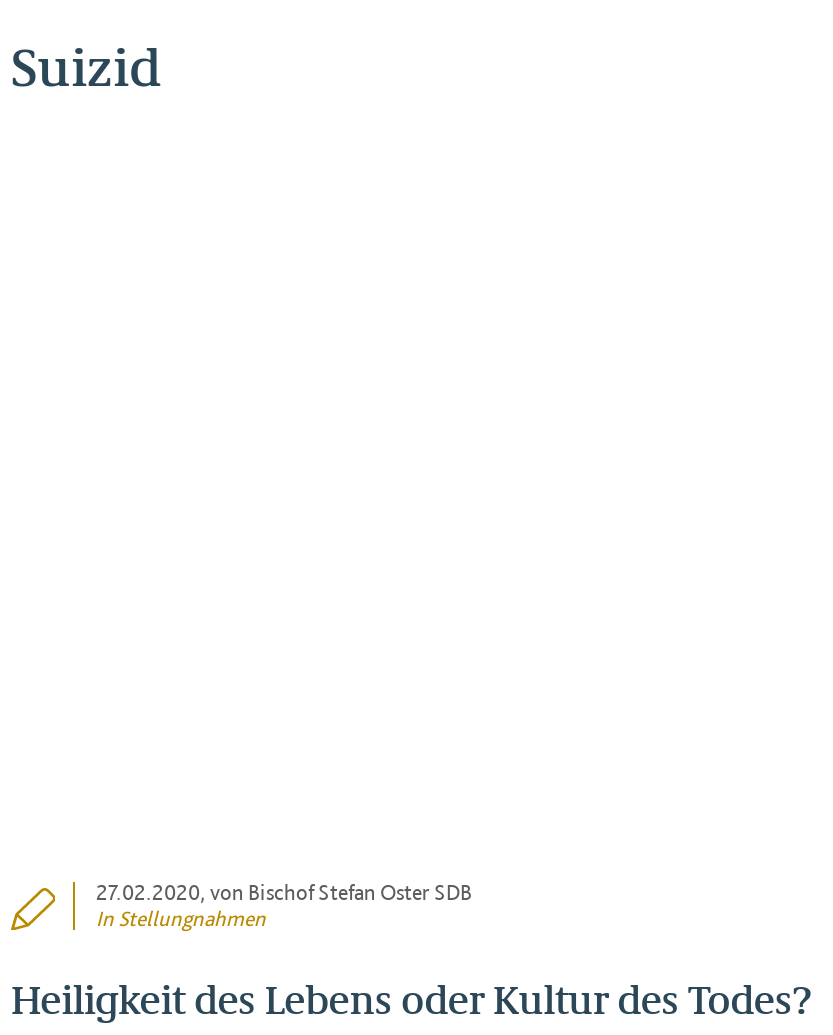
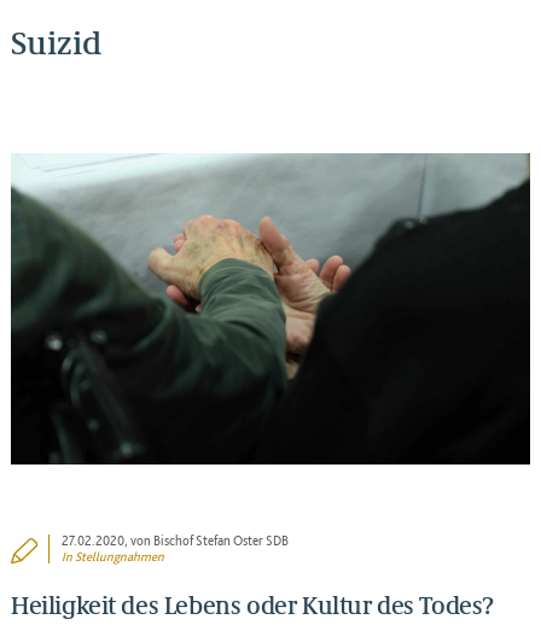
+ [image]
